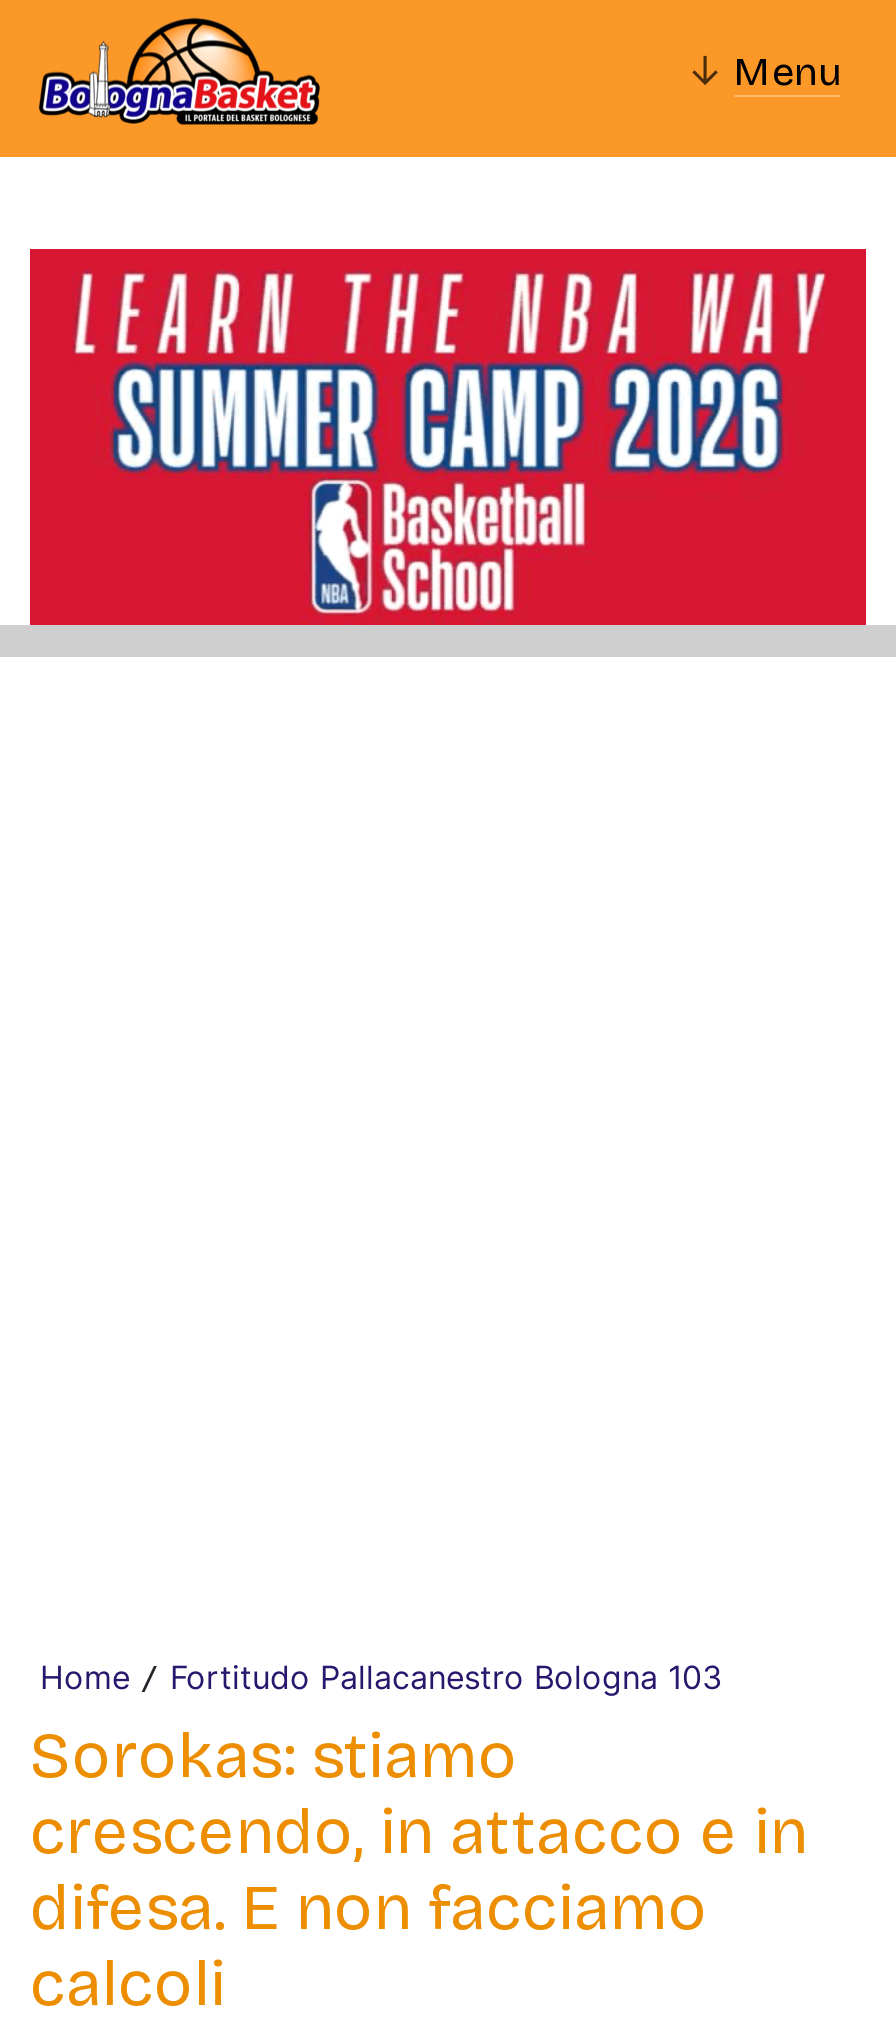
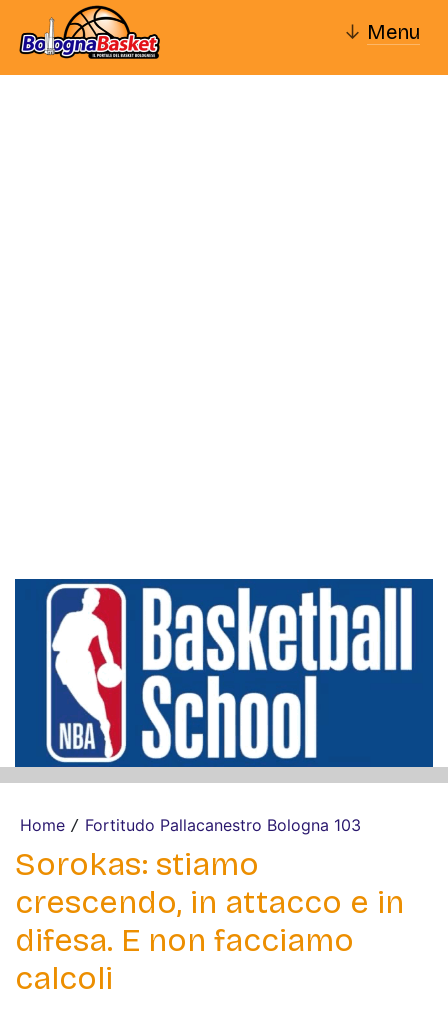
+ [image]

- [image]
